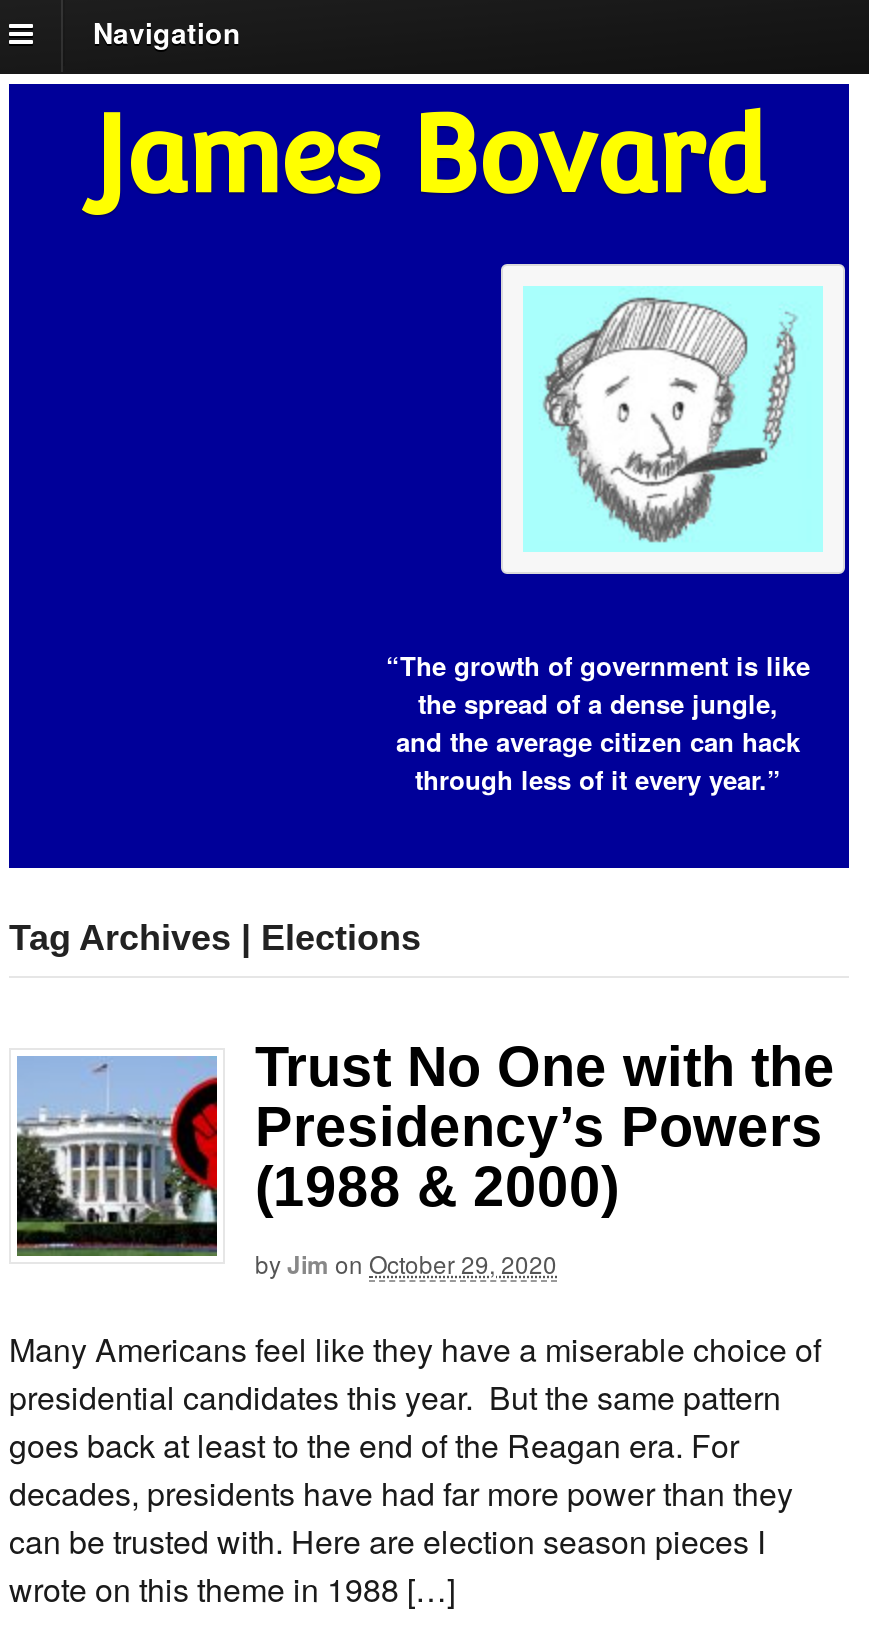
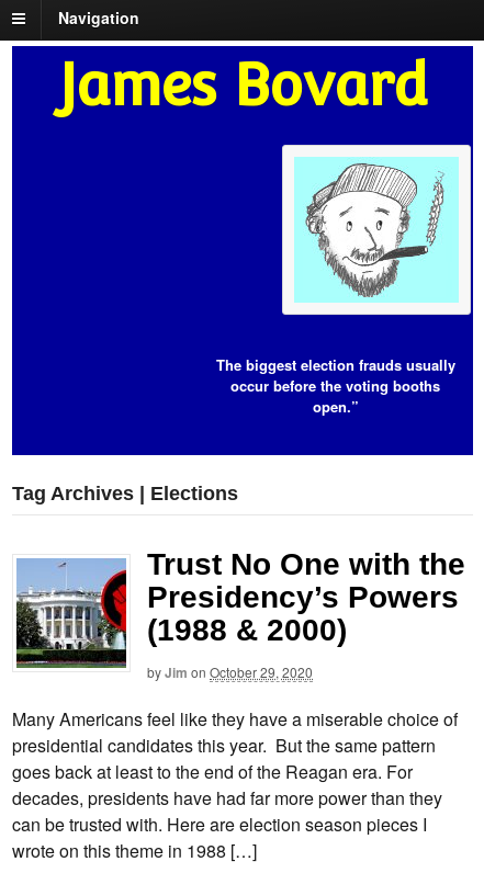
- “The growth of government is like
- the spread of a dense jungle,
- and the average citizen can hack
- through less of it every year.”
+ The biggest election frauds usually
+ occur before the voting booths
+ open.”
